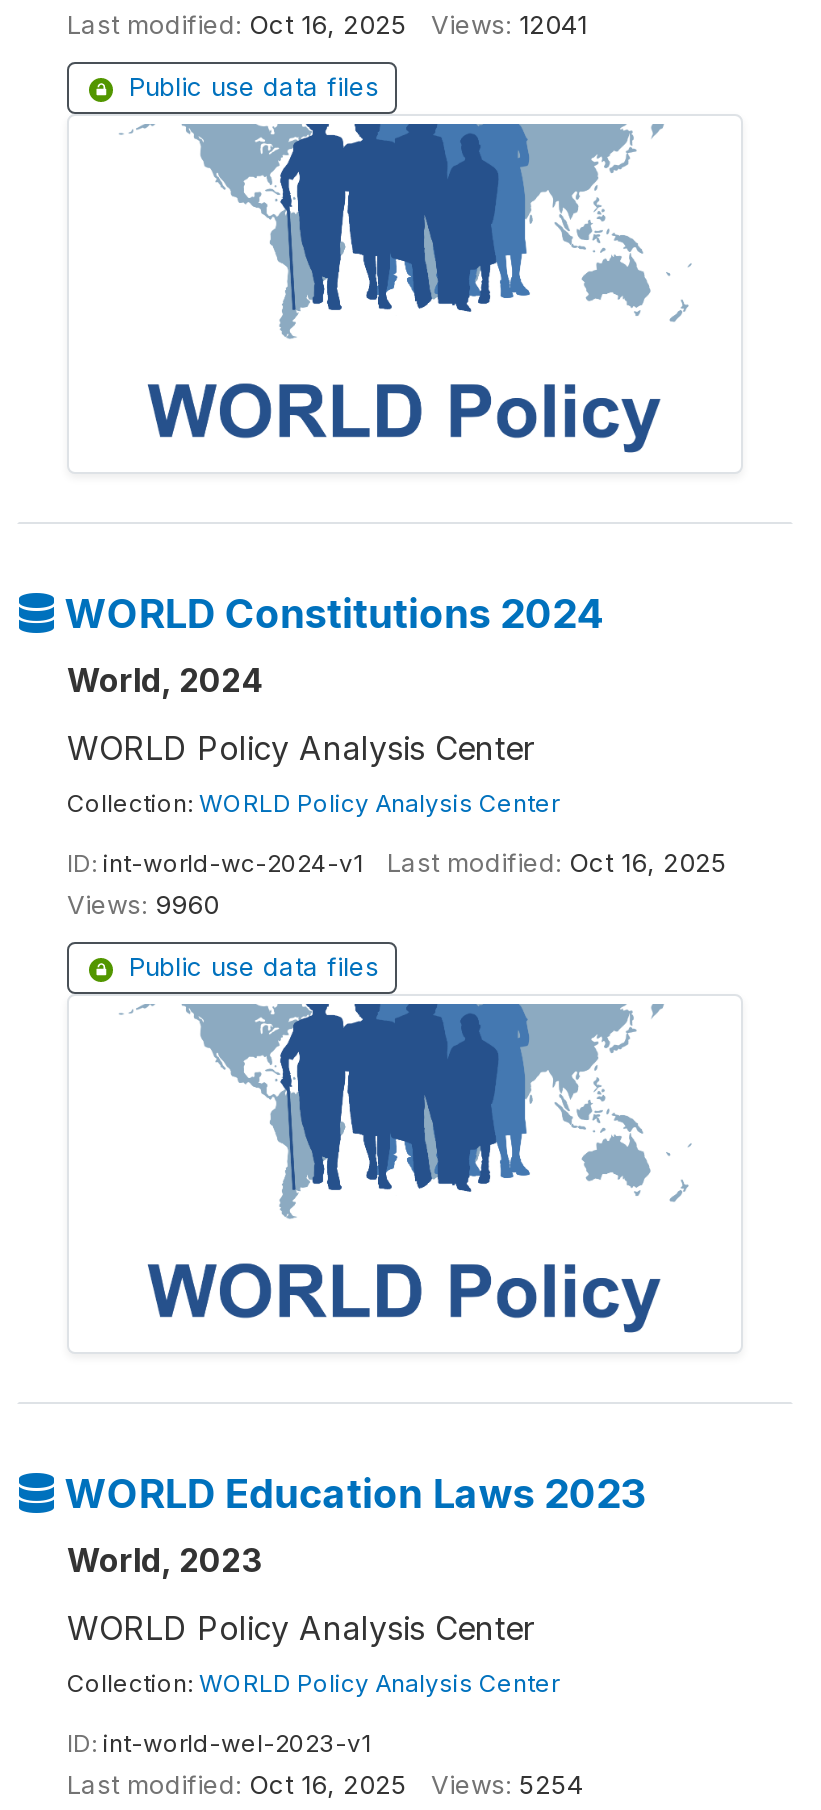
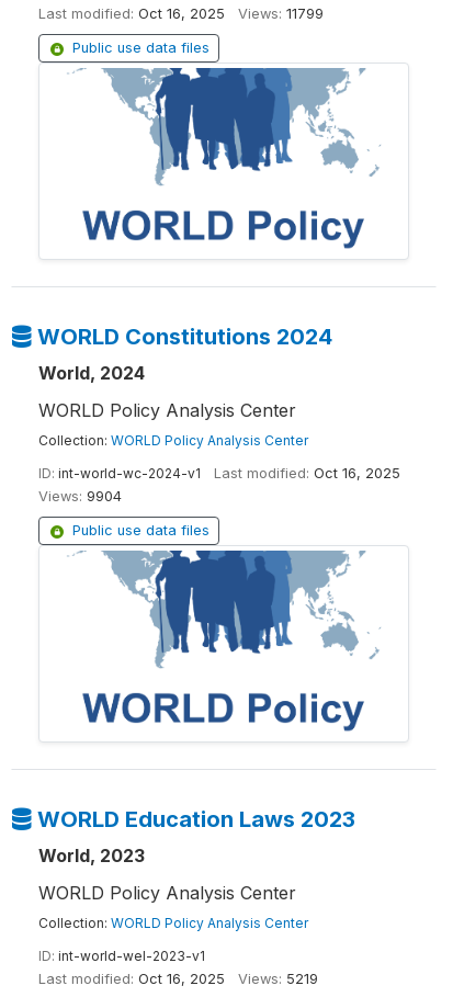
- Last modified: Oct 16, 2025 Views: 12041
+ Last modified: Oct 16, 2025 Views: 11799

- Views: 9960
+ Views: 9904

- Last modified: Oct 16, 2025 Views: 5254
+ Last modified: Oct 16, 2025 Views: 5219
